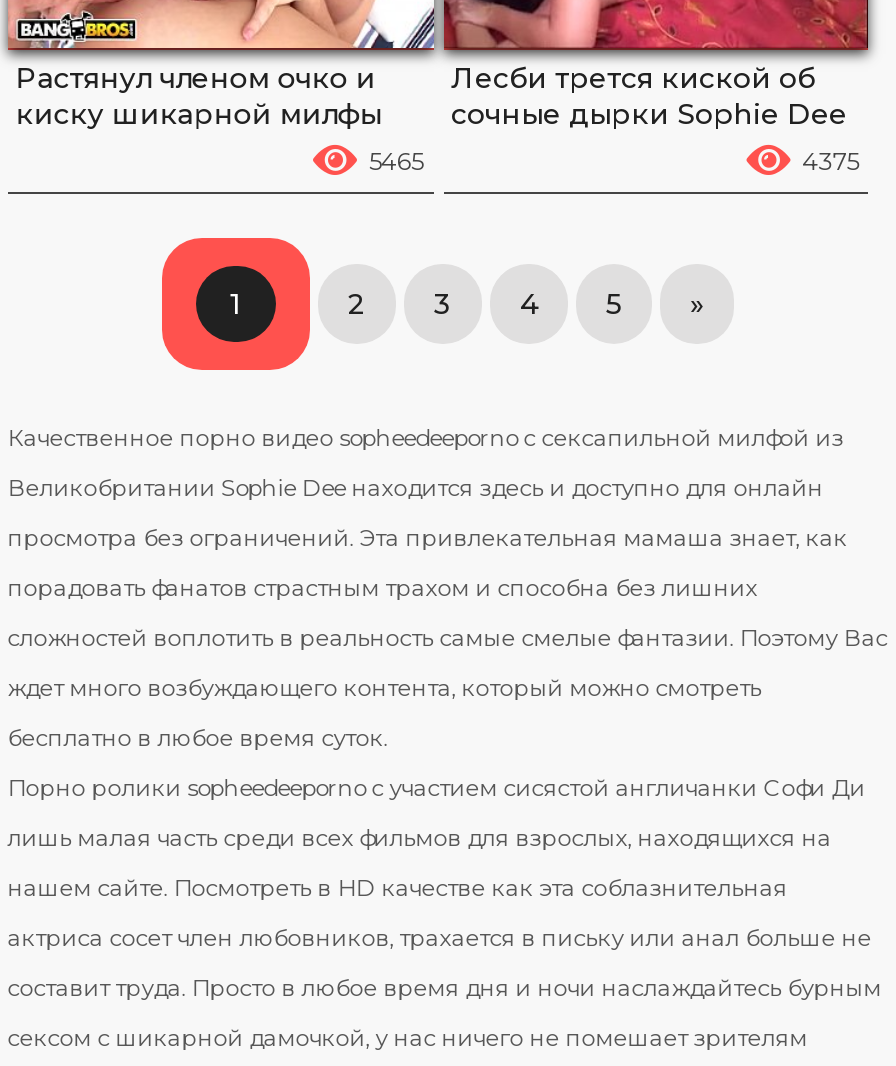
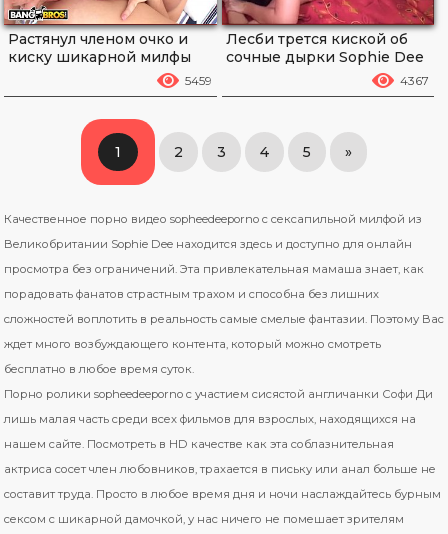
- 5465
+ 5459

- 4375
+ 4367
